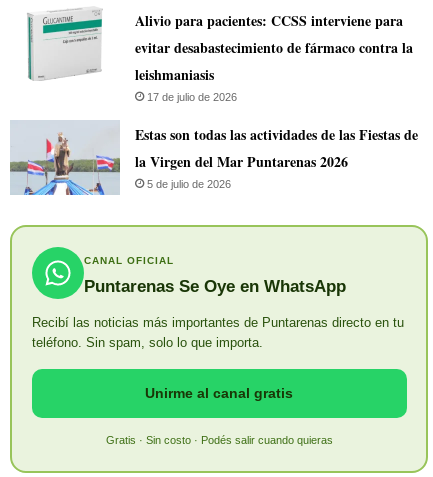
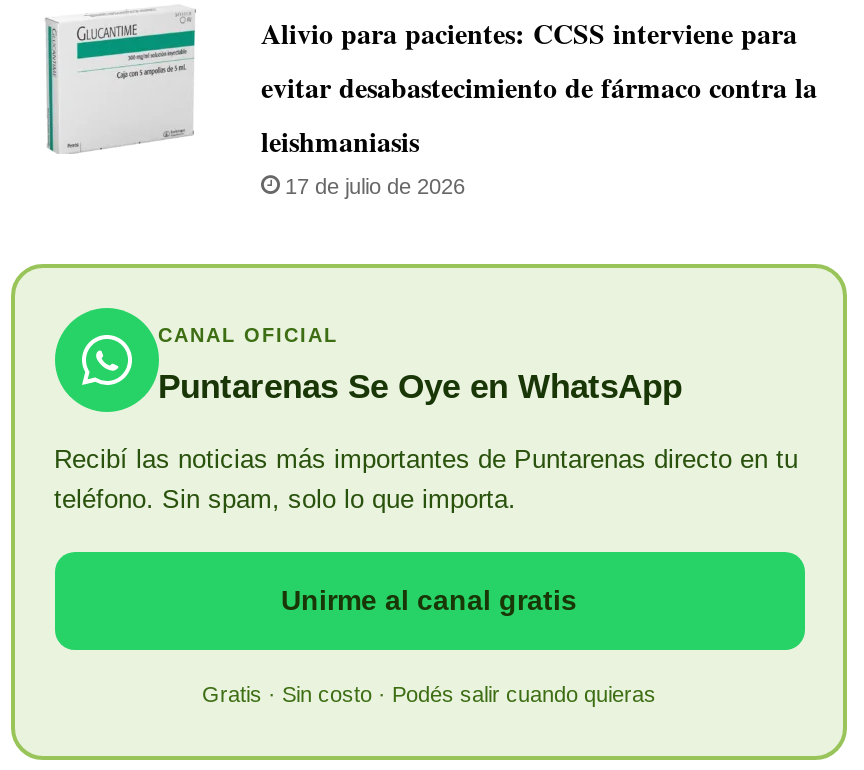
- [image]
- Estas son todas las actividades de las Fiestas de
- la Virgen del Mar Puntarenas 2026
- 5 de julio de 2026
